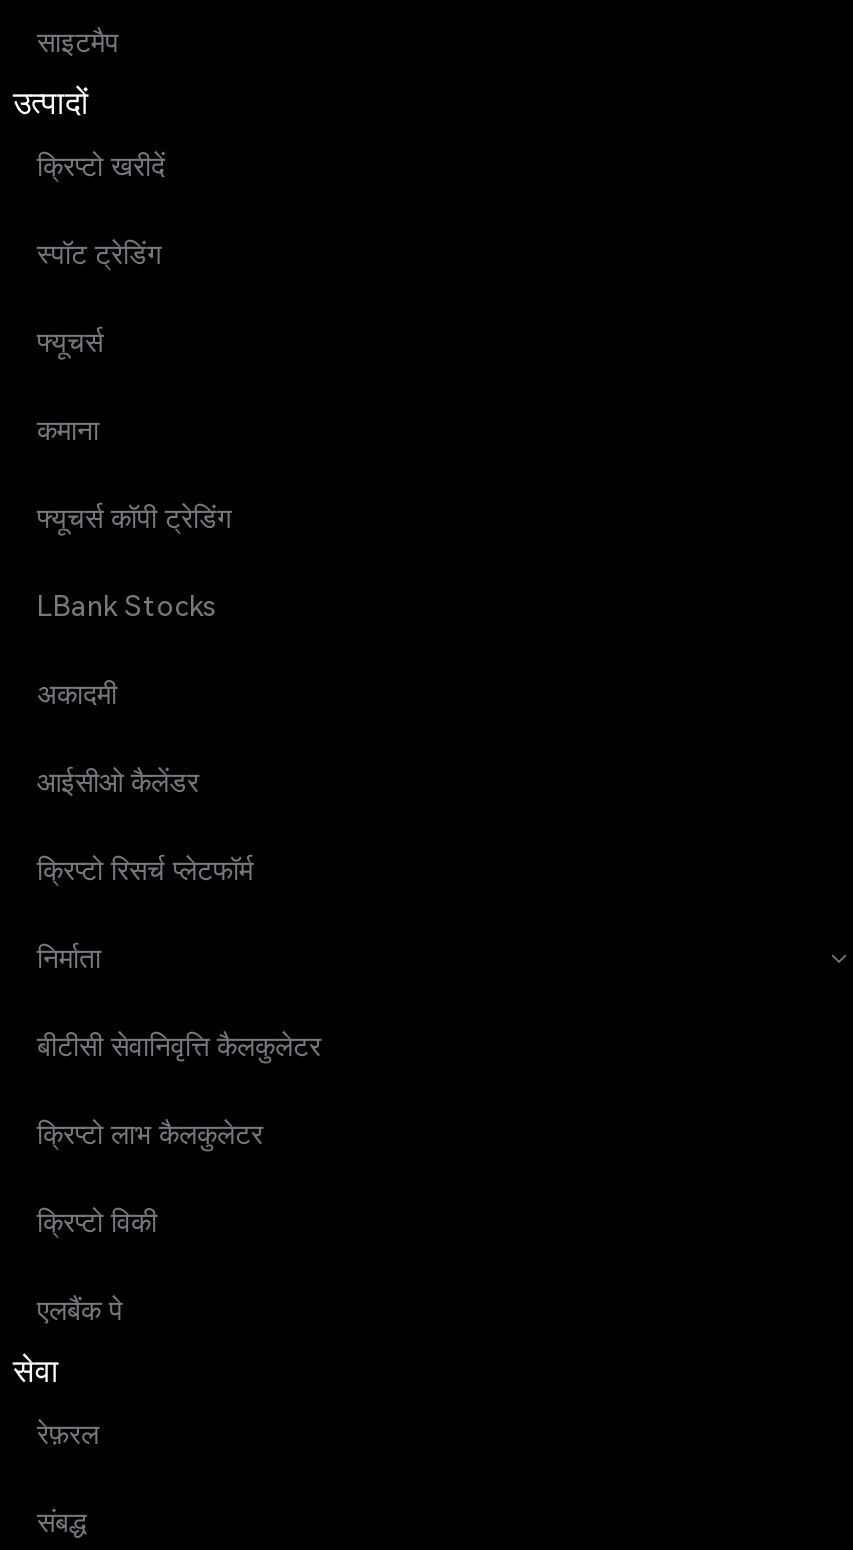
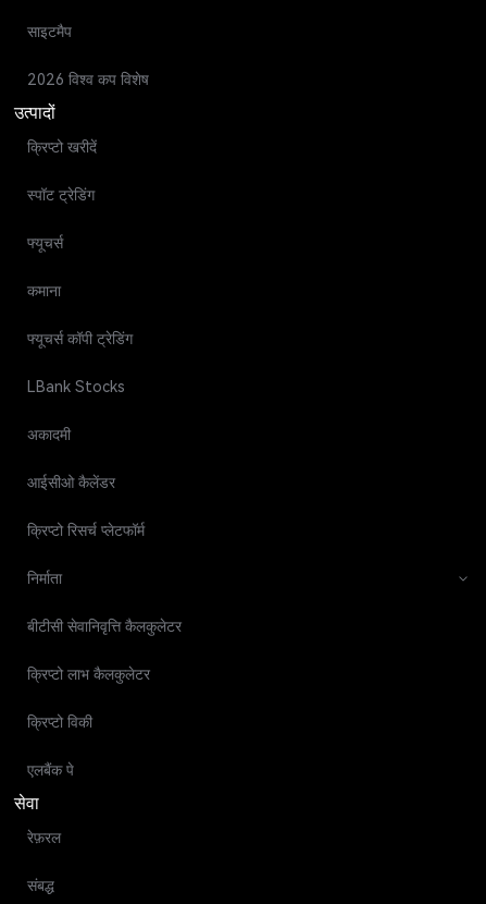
+ 2026 विश्व कप विशेष
